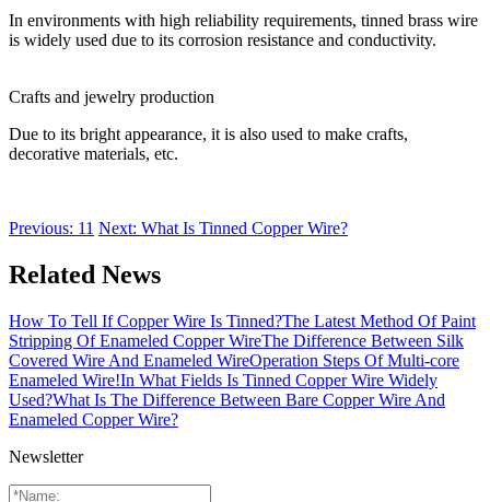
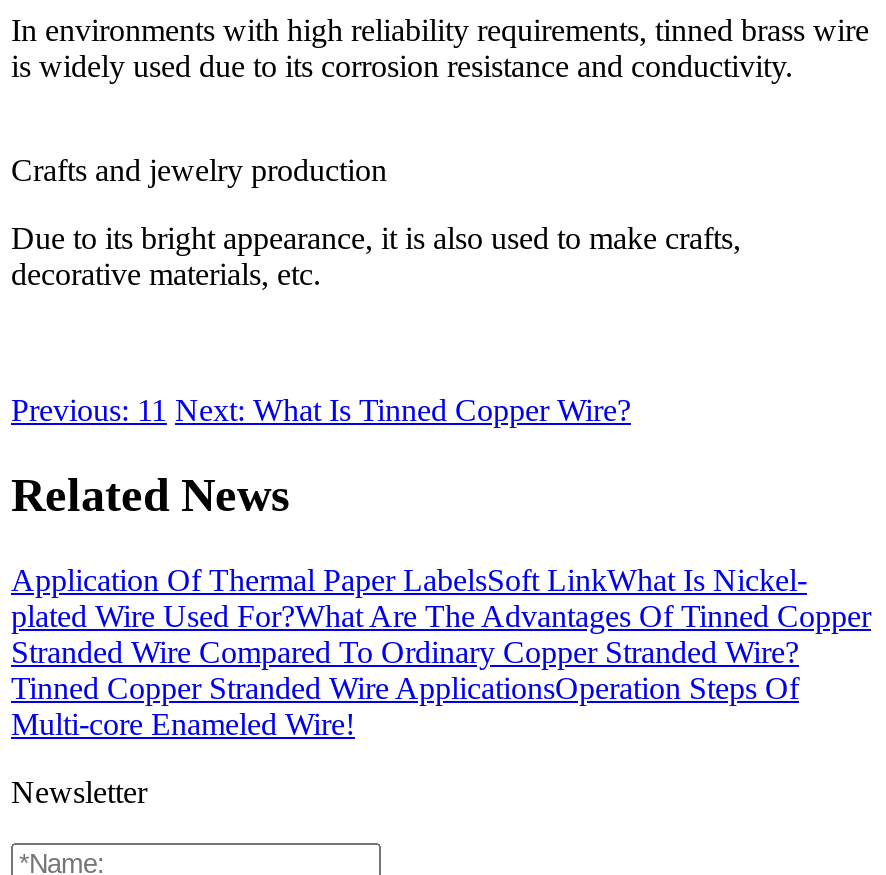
- How To Tell If Copper Wire Is Tinned?The Latest Method Of Paint
- Stripping Of Enameled Copper WireThe Difference Between Silk
- Covered Wire And Enameled WireOperation Steps Of Multi-core
- Enameled Wire!In What Fields Is Tinned Copper Wire Widely
- Used?What Is The Difference Between Bare Copper Wire And
- Enameled Copper Wire?
+ Application Of Thermal Paper LabelsSoft LinkWhat Is Nickel-
+ plated Wire Used For?What Are The Advantages Of Tinned Copper
+ Stranded Wire Compared To Ordinary Copper Stranded Wire?
+ Tinned Copper Stranded Wire ApplicationsOperation Steps Of
+ Multi-core Enameled Wire!
